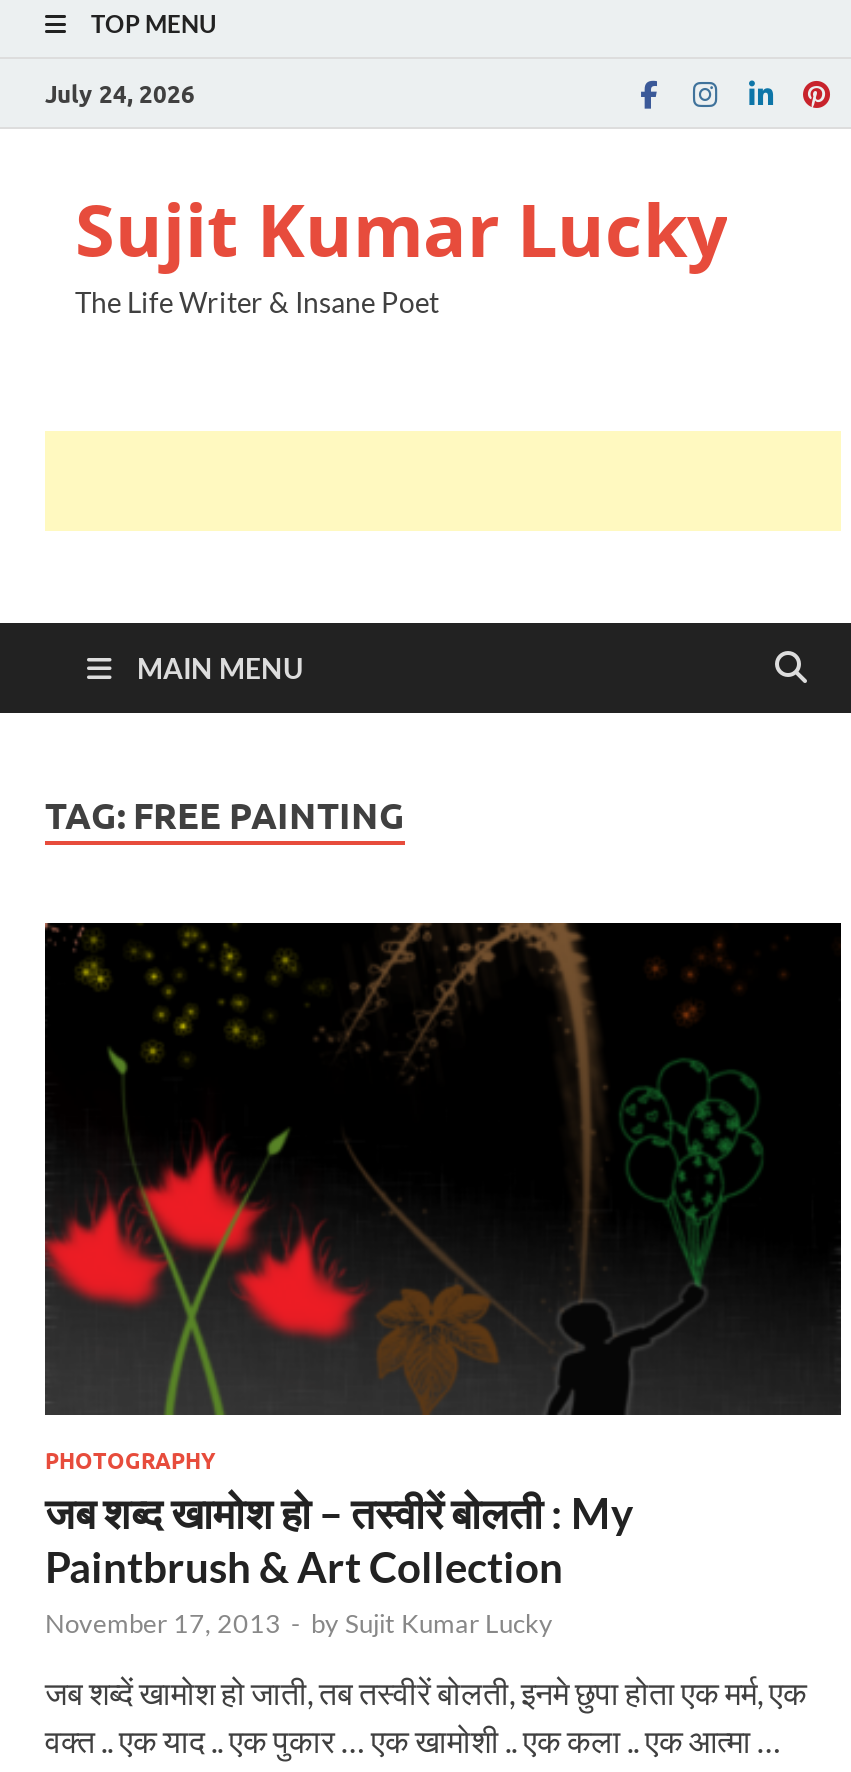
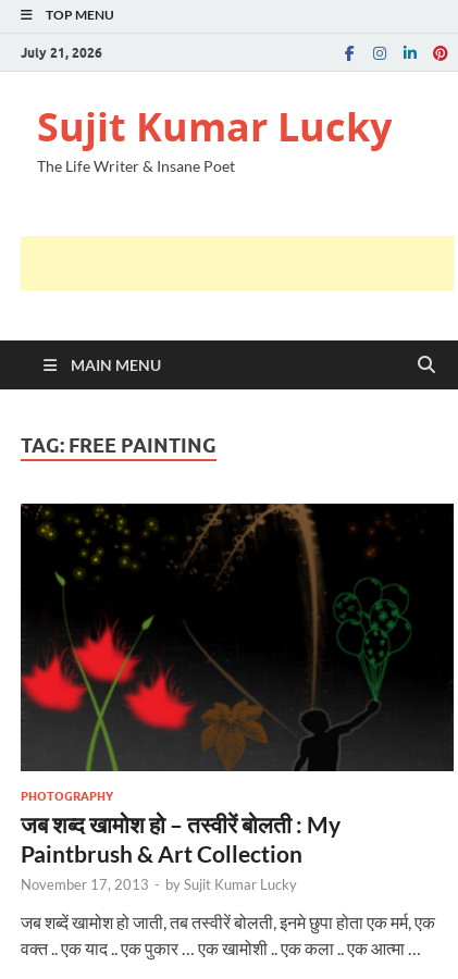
- July 24, 2026
+ July 21, 2026
